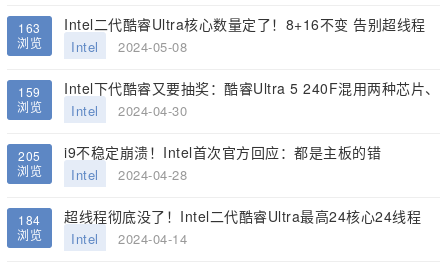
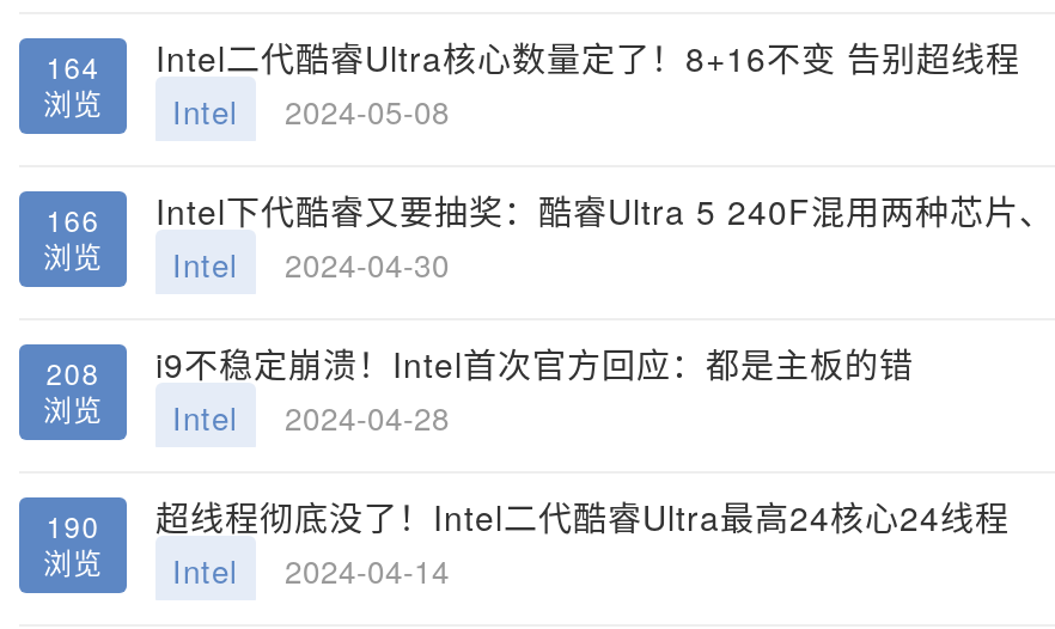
- 163 Intel二代酷睿Ultra核心数量定了！8+16不变 告别超线程
+ 164 Intel二代酷睿Ultra核心数量定了！8+16不变 告别超线程

- 159
+ 166

- 205 i9不稳定崩溃！Intel首次官方回应：都是主板的错
+ 208 i9不稳定崩溃！Intel首次官方回应：都是主板的错

- 184 超线程彻底没了！Intel二代酷睿Ultra最高24核心24线程
+ 190 超线程彻底没了！Intel二代酷睿Ultra最高24核心24线程
